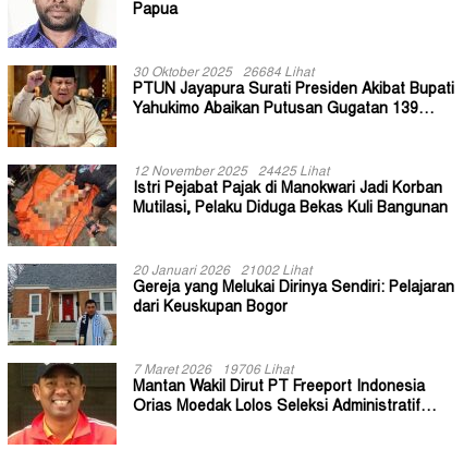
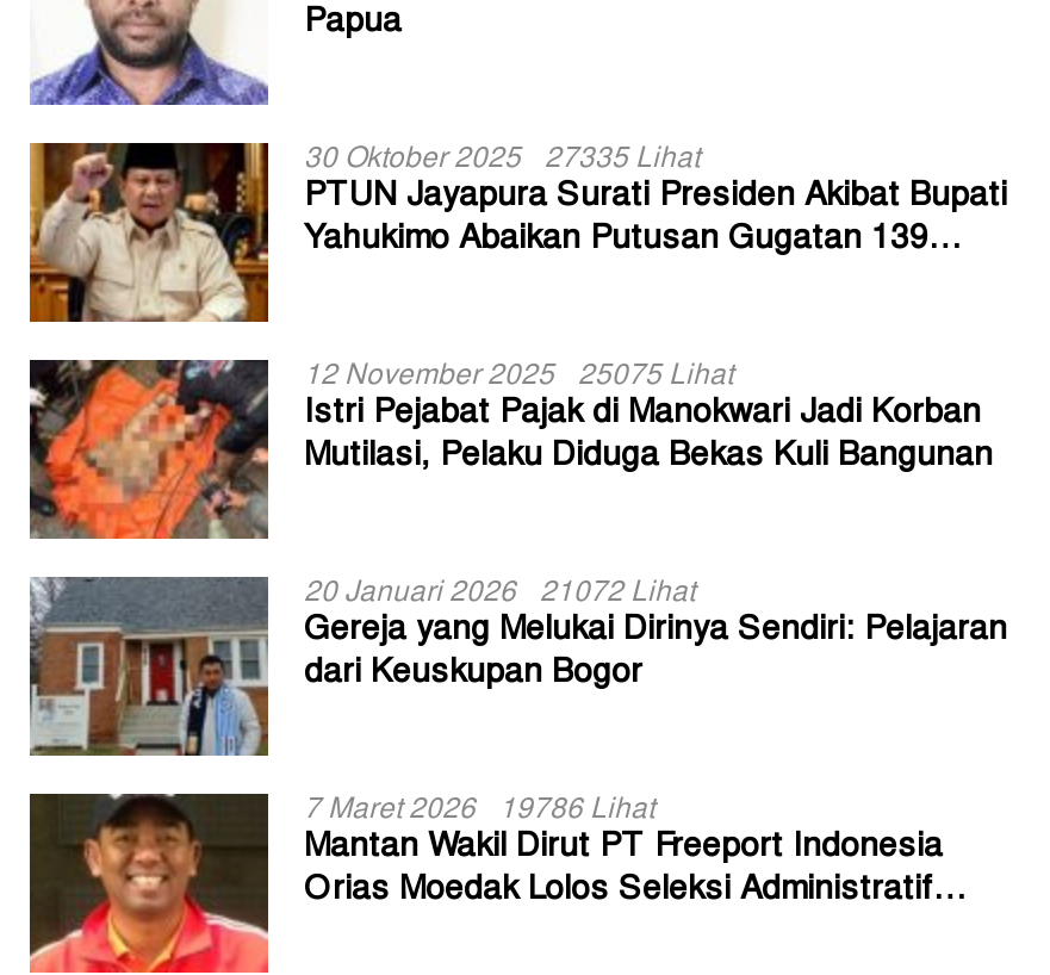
- 30 Oktober 2025 26684 Lihat
+ 30 Oktober 2025 27335 Lihat

- 12 November 2025 24425 Lihat
+ 12 November 2025 25075 Lihat

- 20 Januari 2026 21002 Lihat
+ 20 Januari 2026 21072 Lihat

- 7 Maret 2026 19706 Lihat
+ 7 Maret 2026 19786 Lihat
